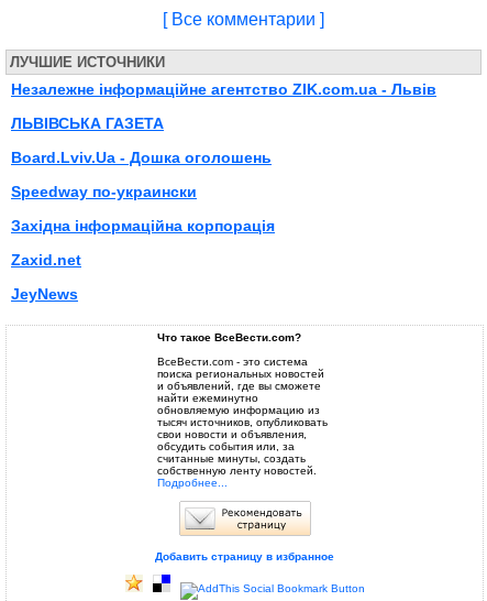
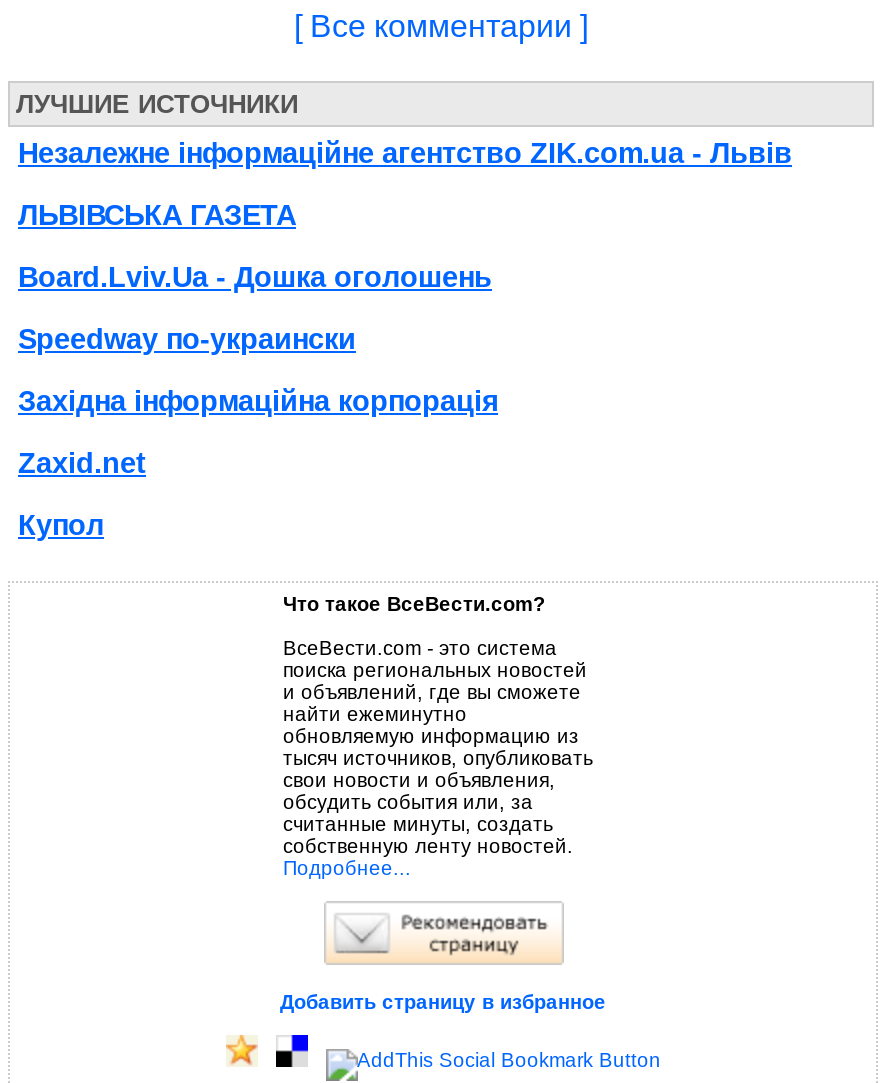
- JeyNews
+ Купол
